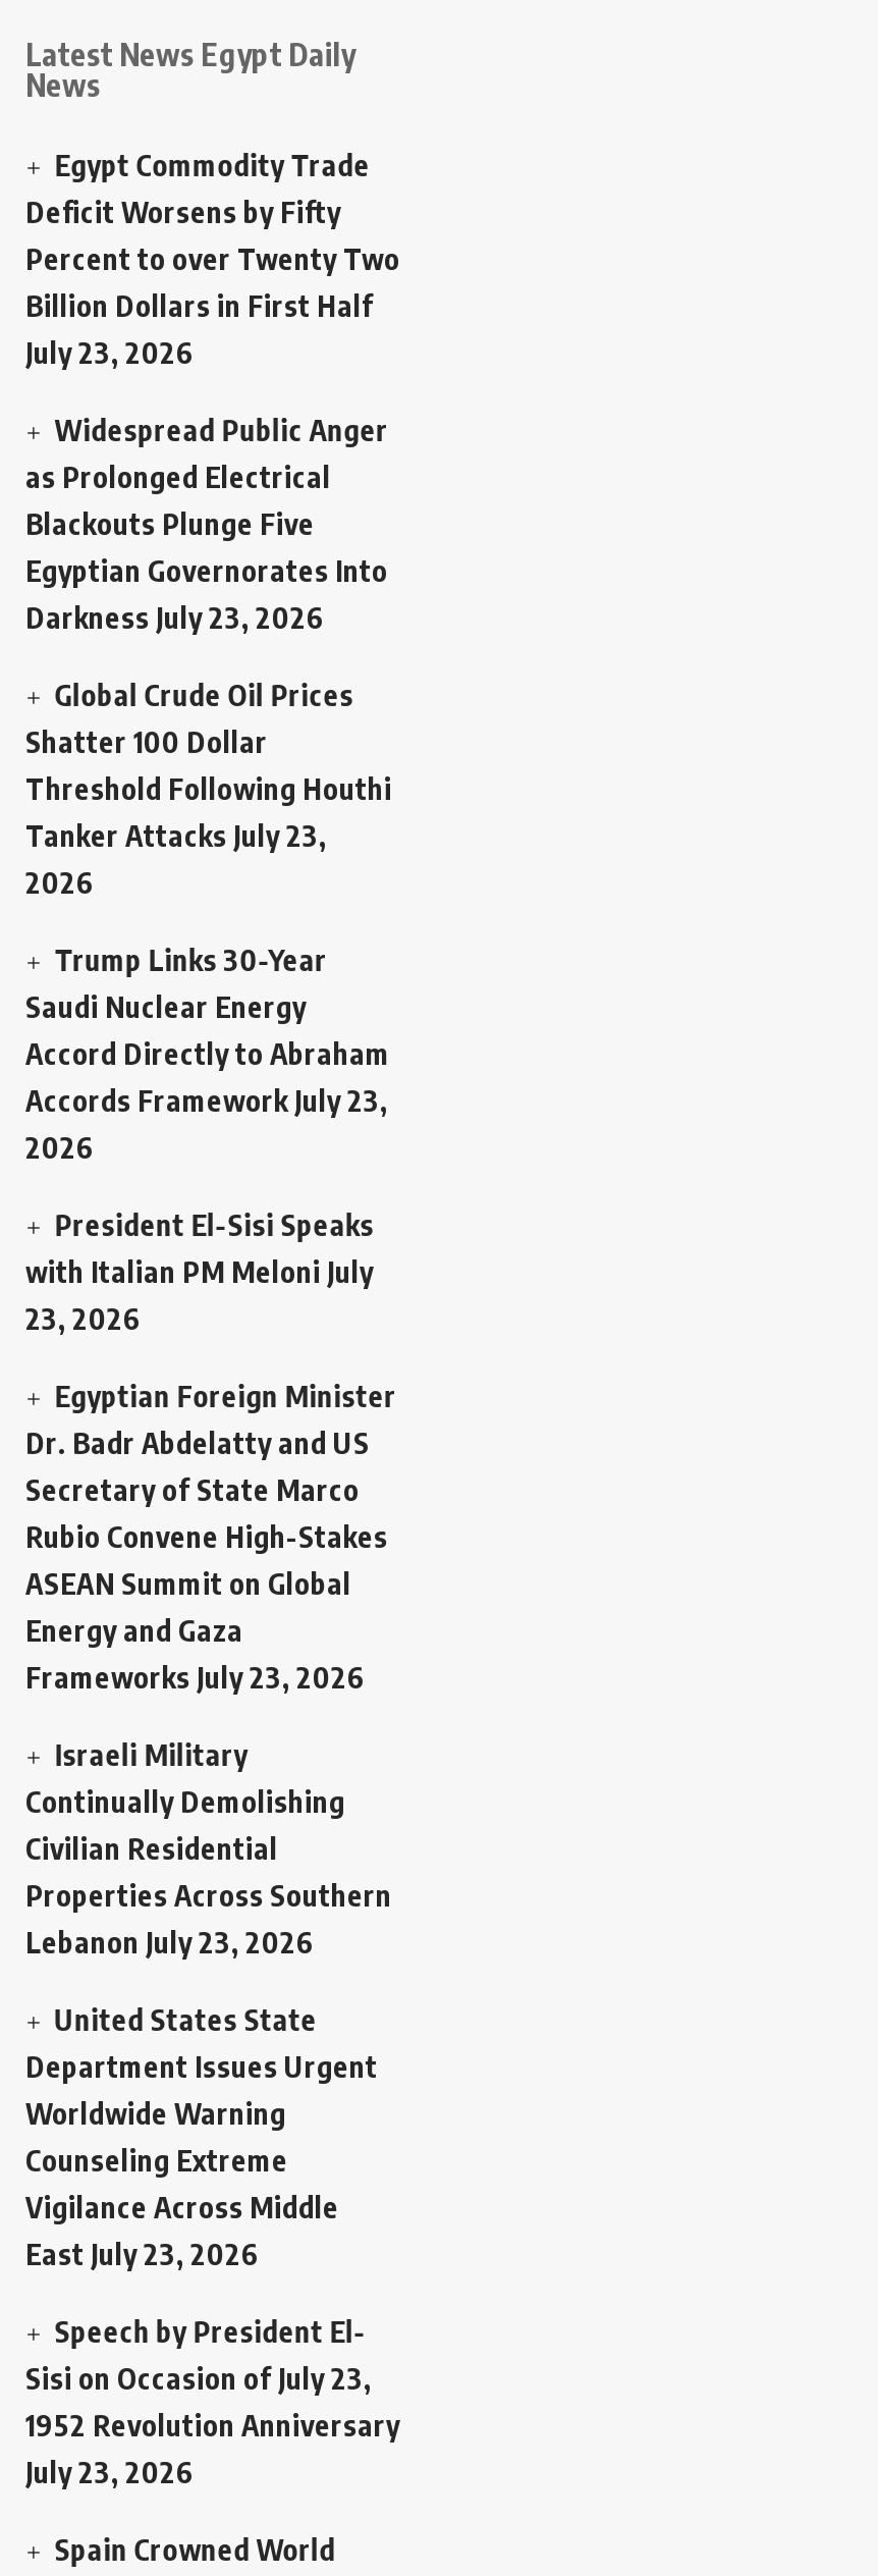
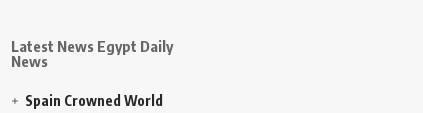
- Egypt Commodity Trade
- Deficit Worsens by Fifty
- Percent to over Twenty Two
- Billion Dollars in First Half
- July 23, 2026
- Widespread Public Anger
- as Prolonged Electrical
- Blackouts Plunge Five
- Egyptian Governorates Into
- Darkness July 23, 2026
- Global Crude Oil Prices
- Shatter 100 Dollar
- Threshold Following Houthi
- Tanker Attacks July 23,
- 2026
- Trump Links 30-Year
- Saudi Nuclear Energy
- Accord Directly to Abraham
- Accords Framework July 23,
- 2026
- President El-Sisi Speaks
- with Italian PM Meloni July
- 23, 2026
- Egyptian Foreign Minister
- Dr. Badr Abdelatty and US
- Secretary of State Marco
- Rubio Convene High-Stakes
- ASEAN Summit on Global
- Energy and Gaza
- Frameworks July 23, 2026
- Israeli Military
- Continually Demolishing
- Civilian Residential
- Properties Across Southern
- Lebanon July 23, 2026
- United States State
- Department Issues Urgent
- Worldwide Warning
- Counseling Extreme
- Vigilance Across Middle
- East July 23, 2026
- Speech by President El-
- Sisi on Occasion of July 23,
- 1952 Revolution Anniversary
- July 23, 2026
